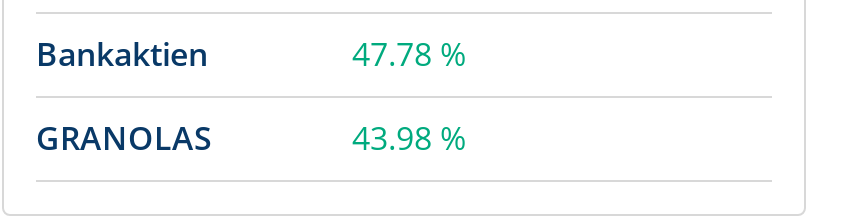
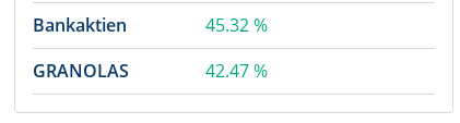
- 47.78 %
+ 45.32 %

- 43.98 %
+ 42.47 %
